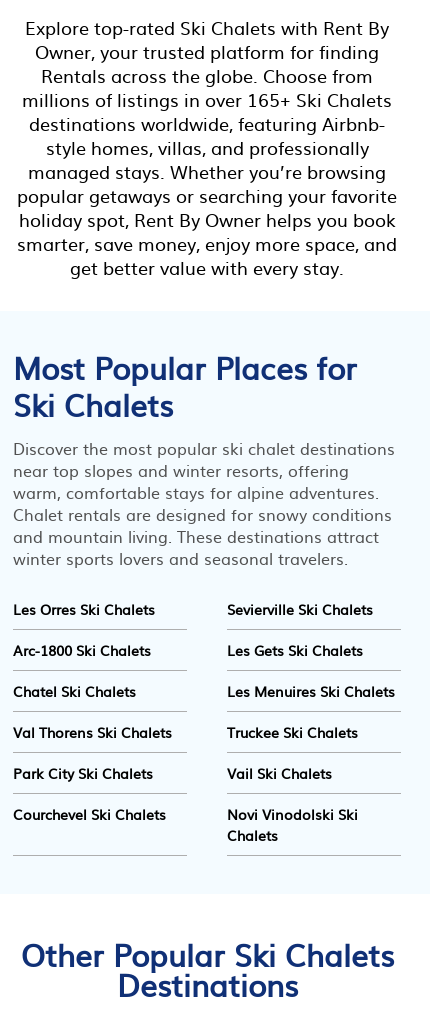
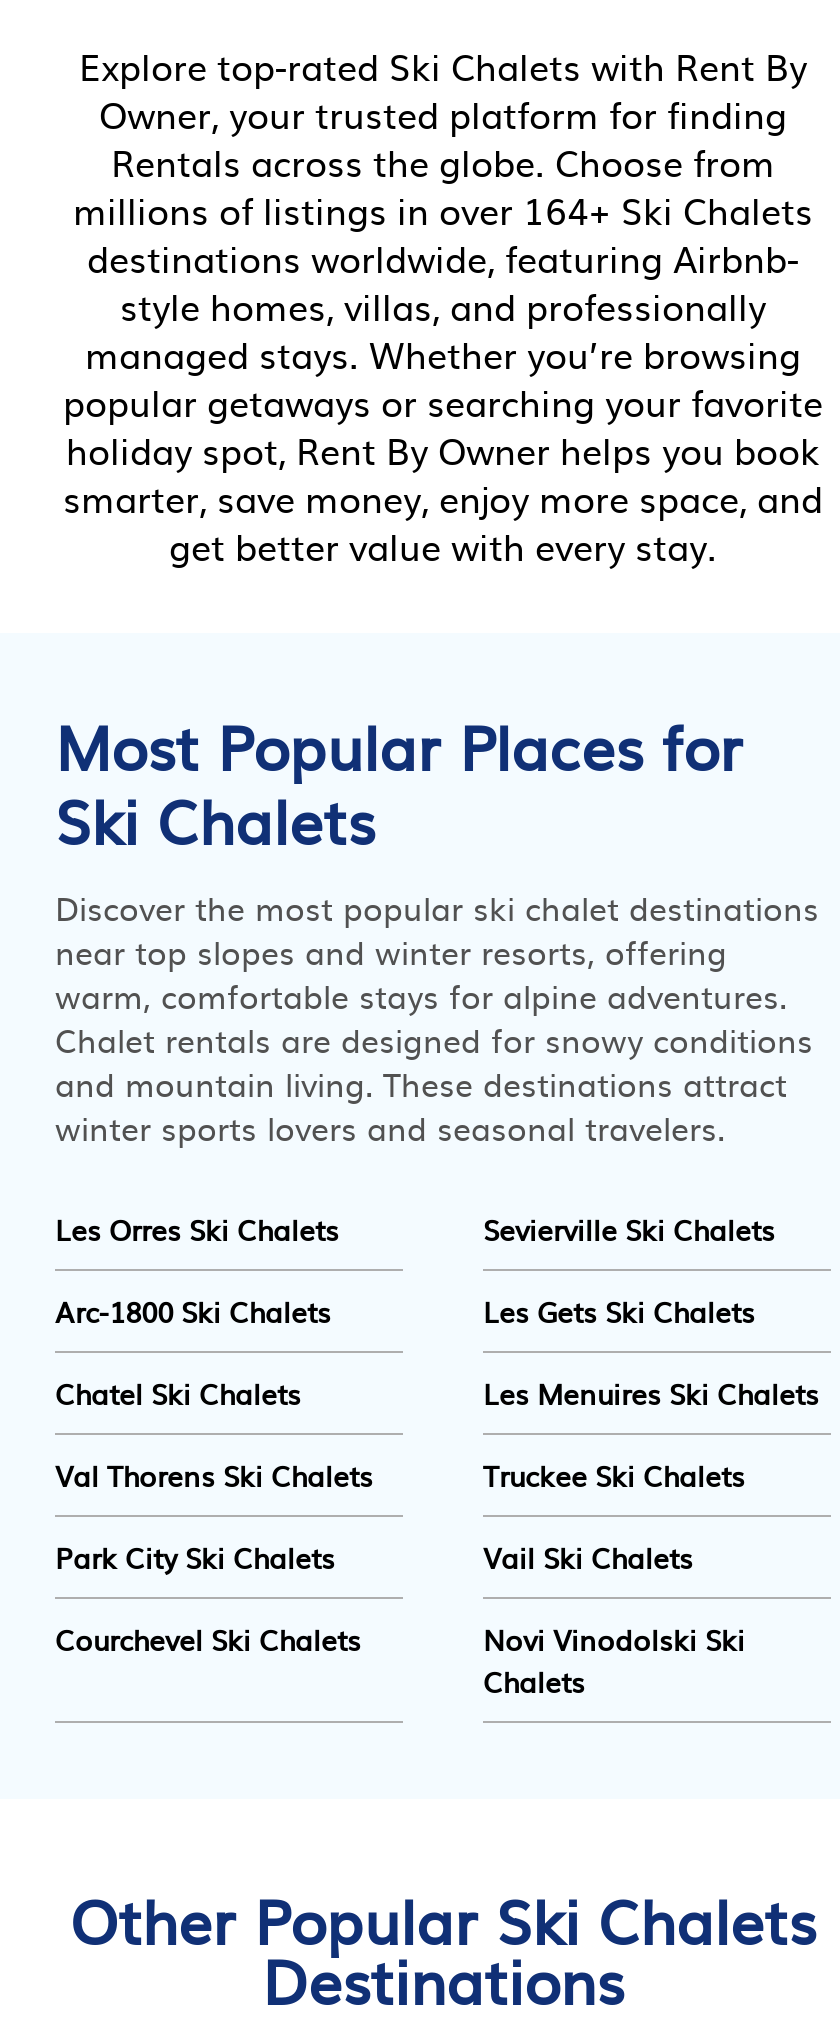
- millions of listings in over 165+ Ski Chalets
+ millions of listings in over 164+ Ski Chalets
